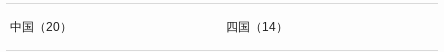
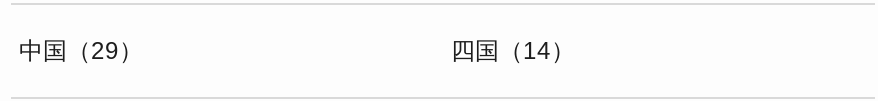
- 中国（20）
+ 中国（29）
